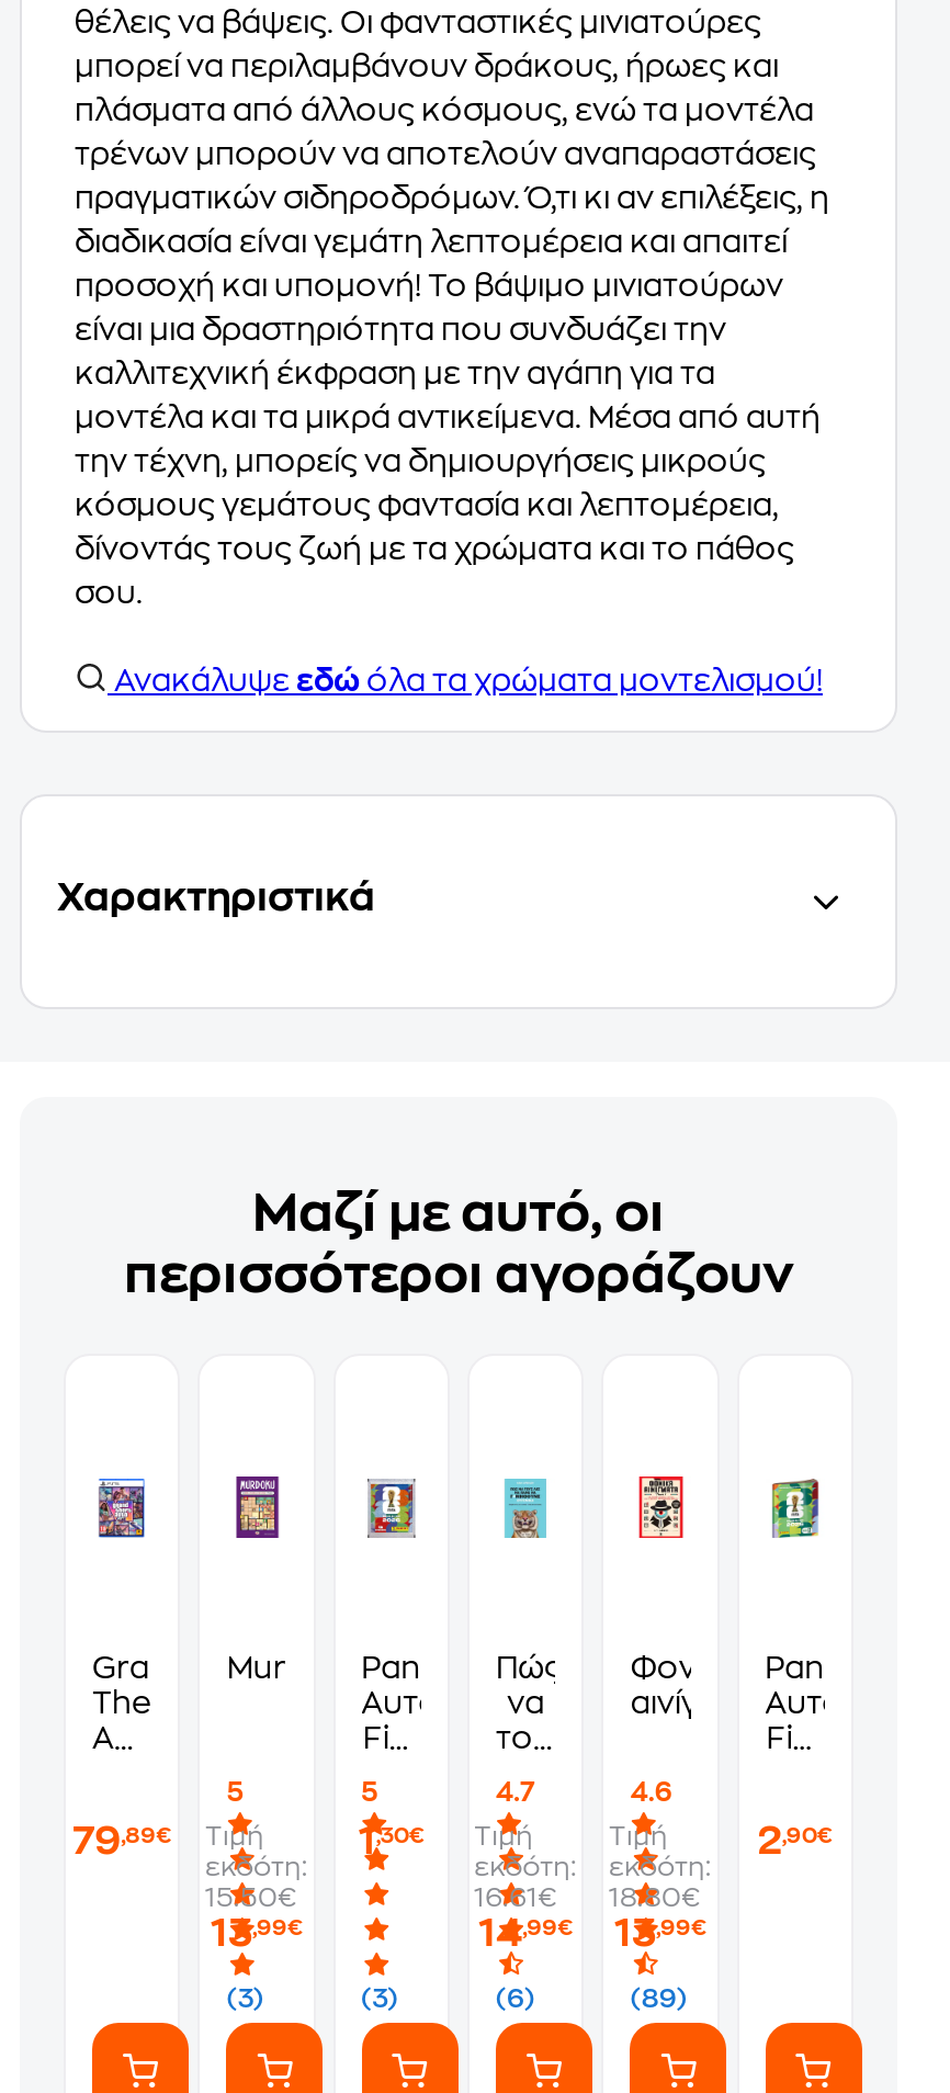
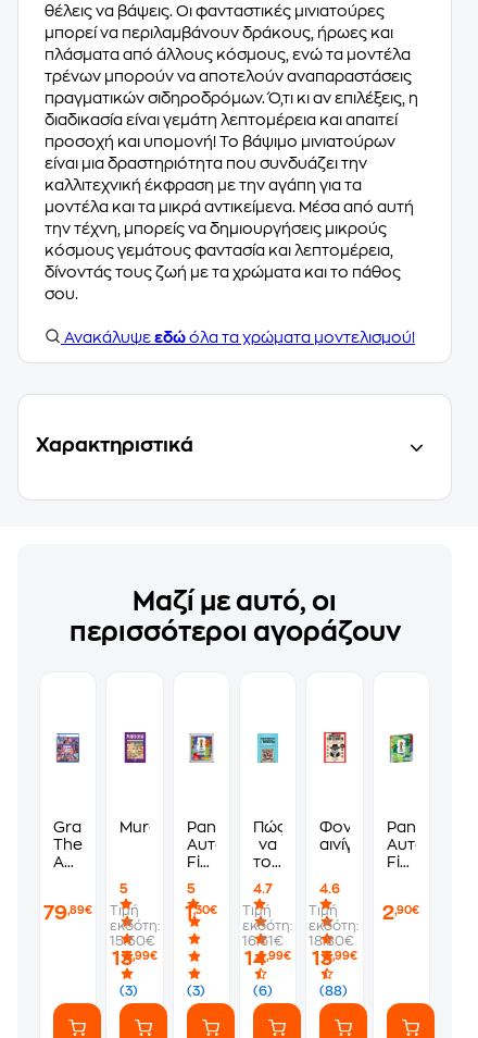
- (89)
+ (88)
